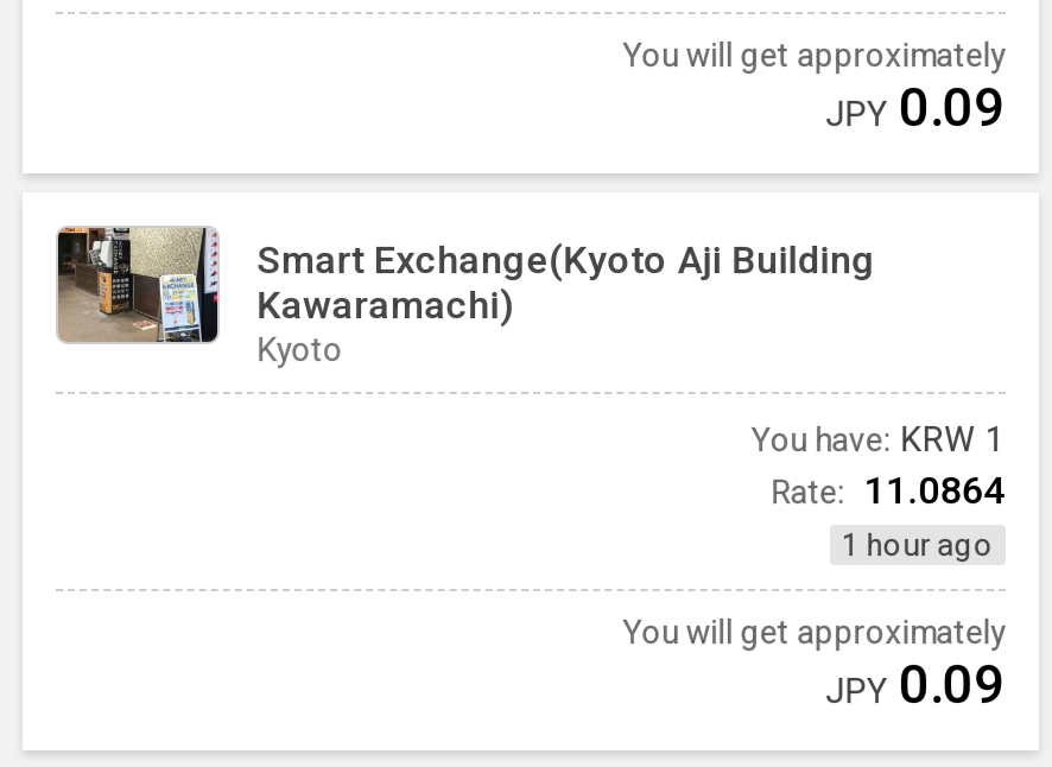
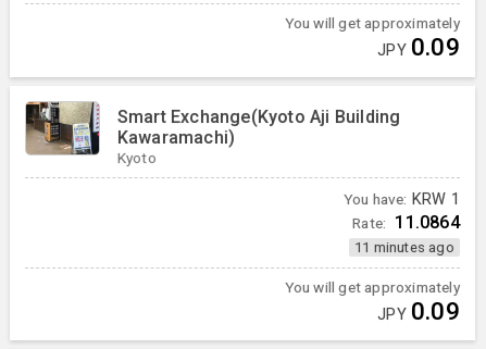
- 1 hour ago
+ 11 minutes ago
